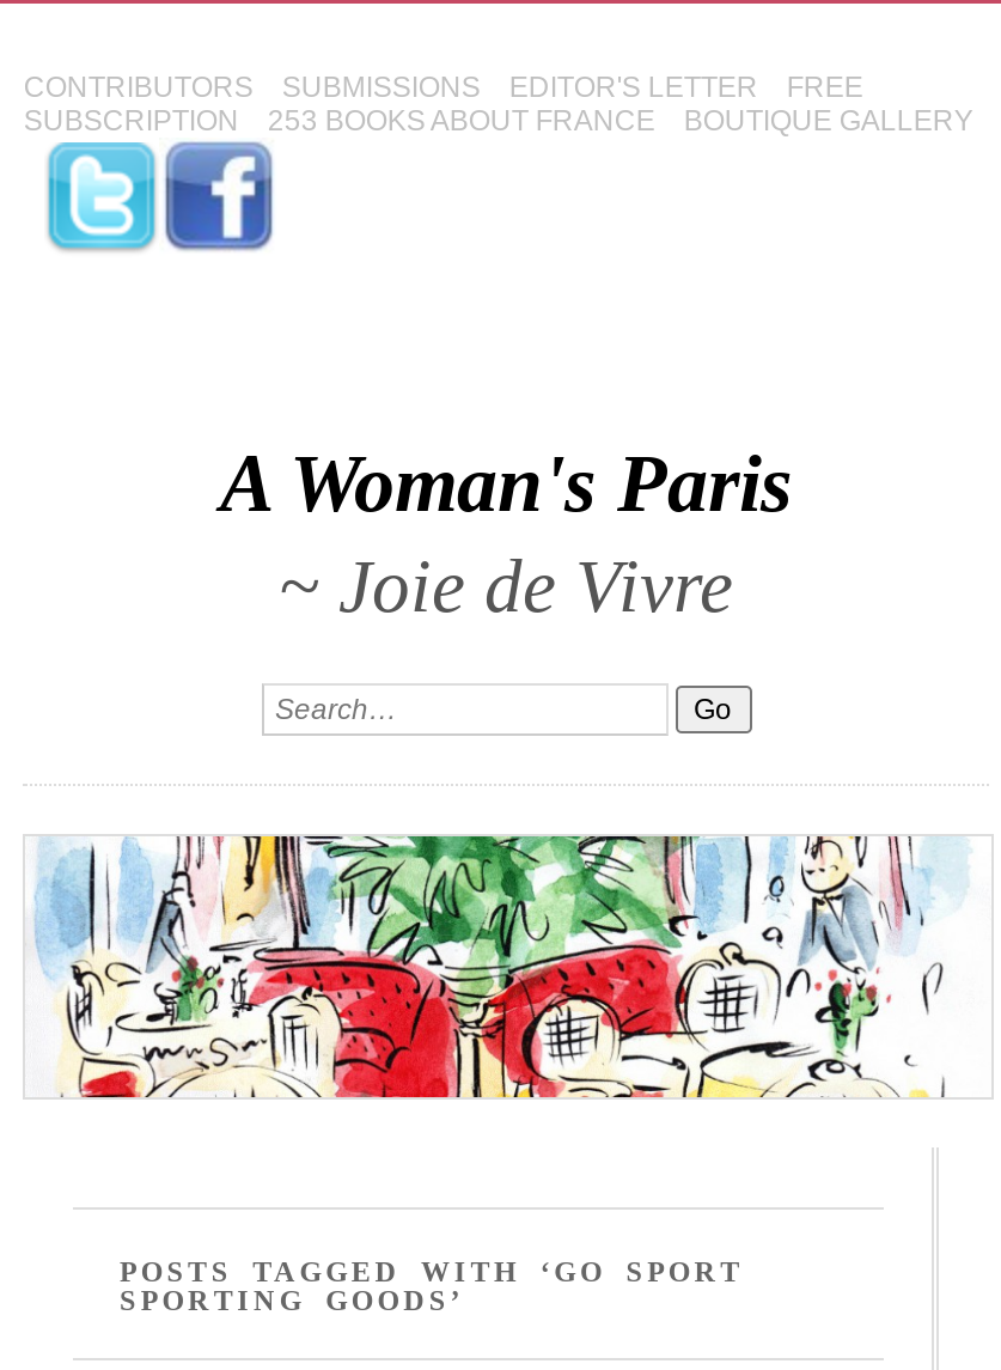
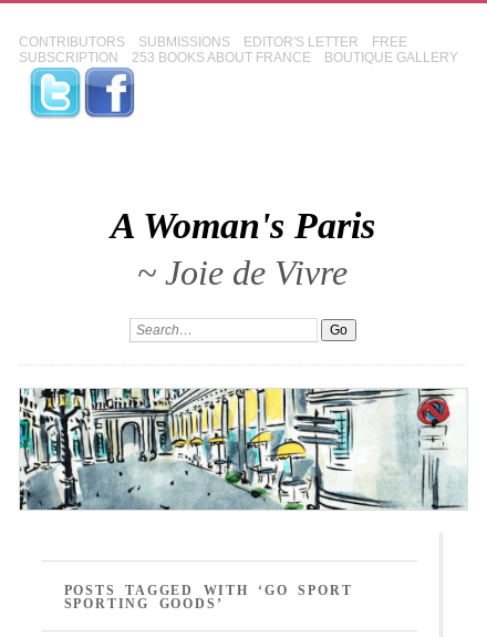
- [image]
+ [image]
